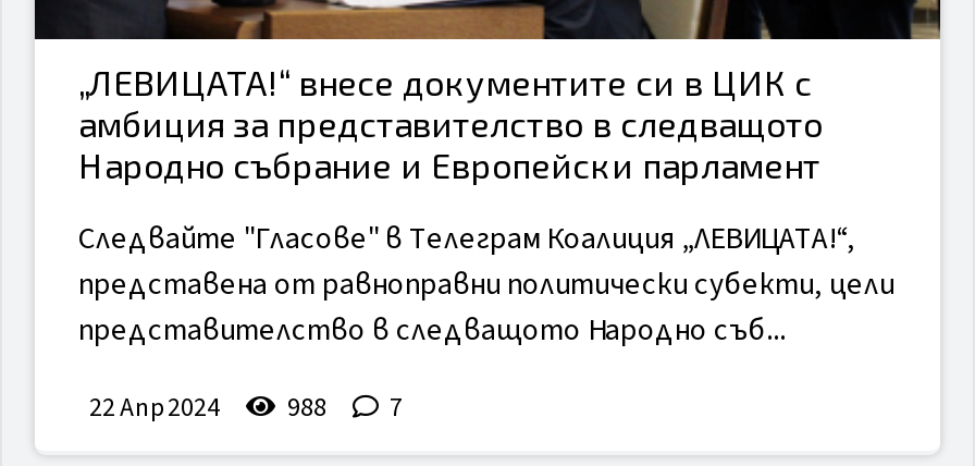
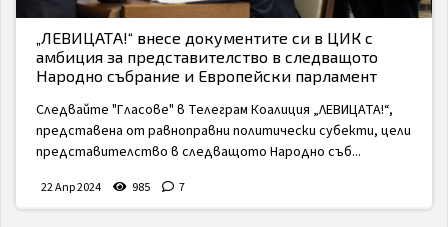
- 22 Апр 2024 988 7
+ 22 Апр 2024 985 7
